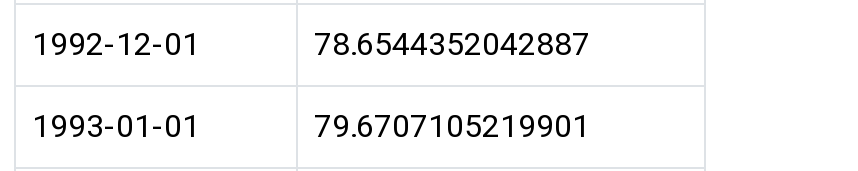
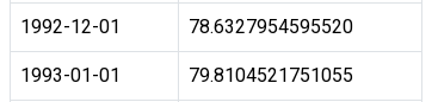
- 78.6544352042887
+ 78.6327954595520

- 79.6707105219901
+ 79.8104521751055
